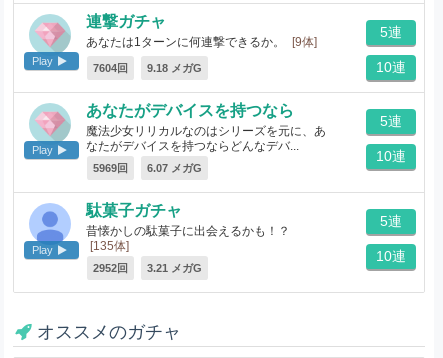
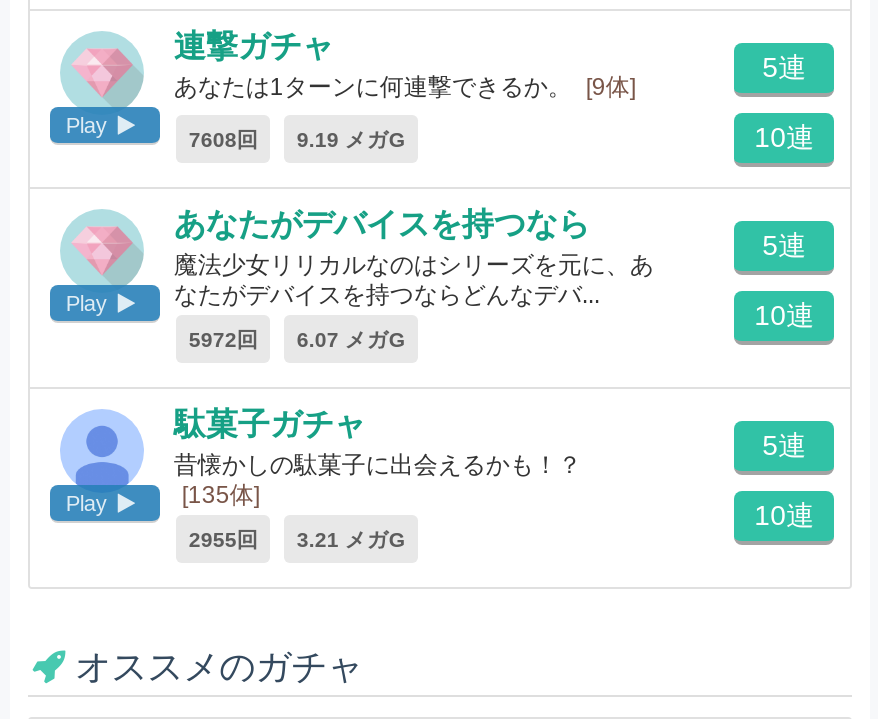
- 7604回
+ 7608回

- 9.18 メガG
+ 9.19 メガG

- 5969回
+ 5972回

- 2952回 3.21 メガG
+ 2955回 3.21 メガG
